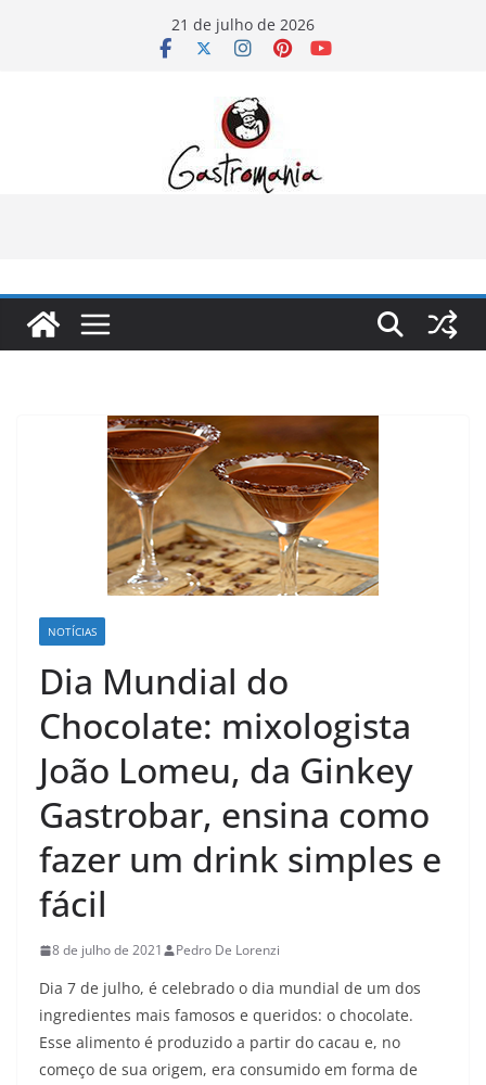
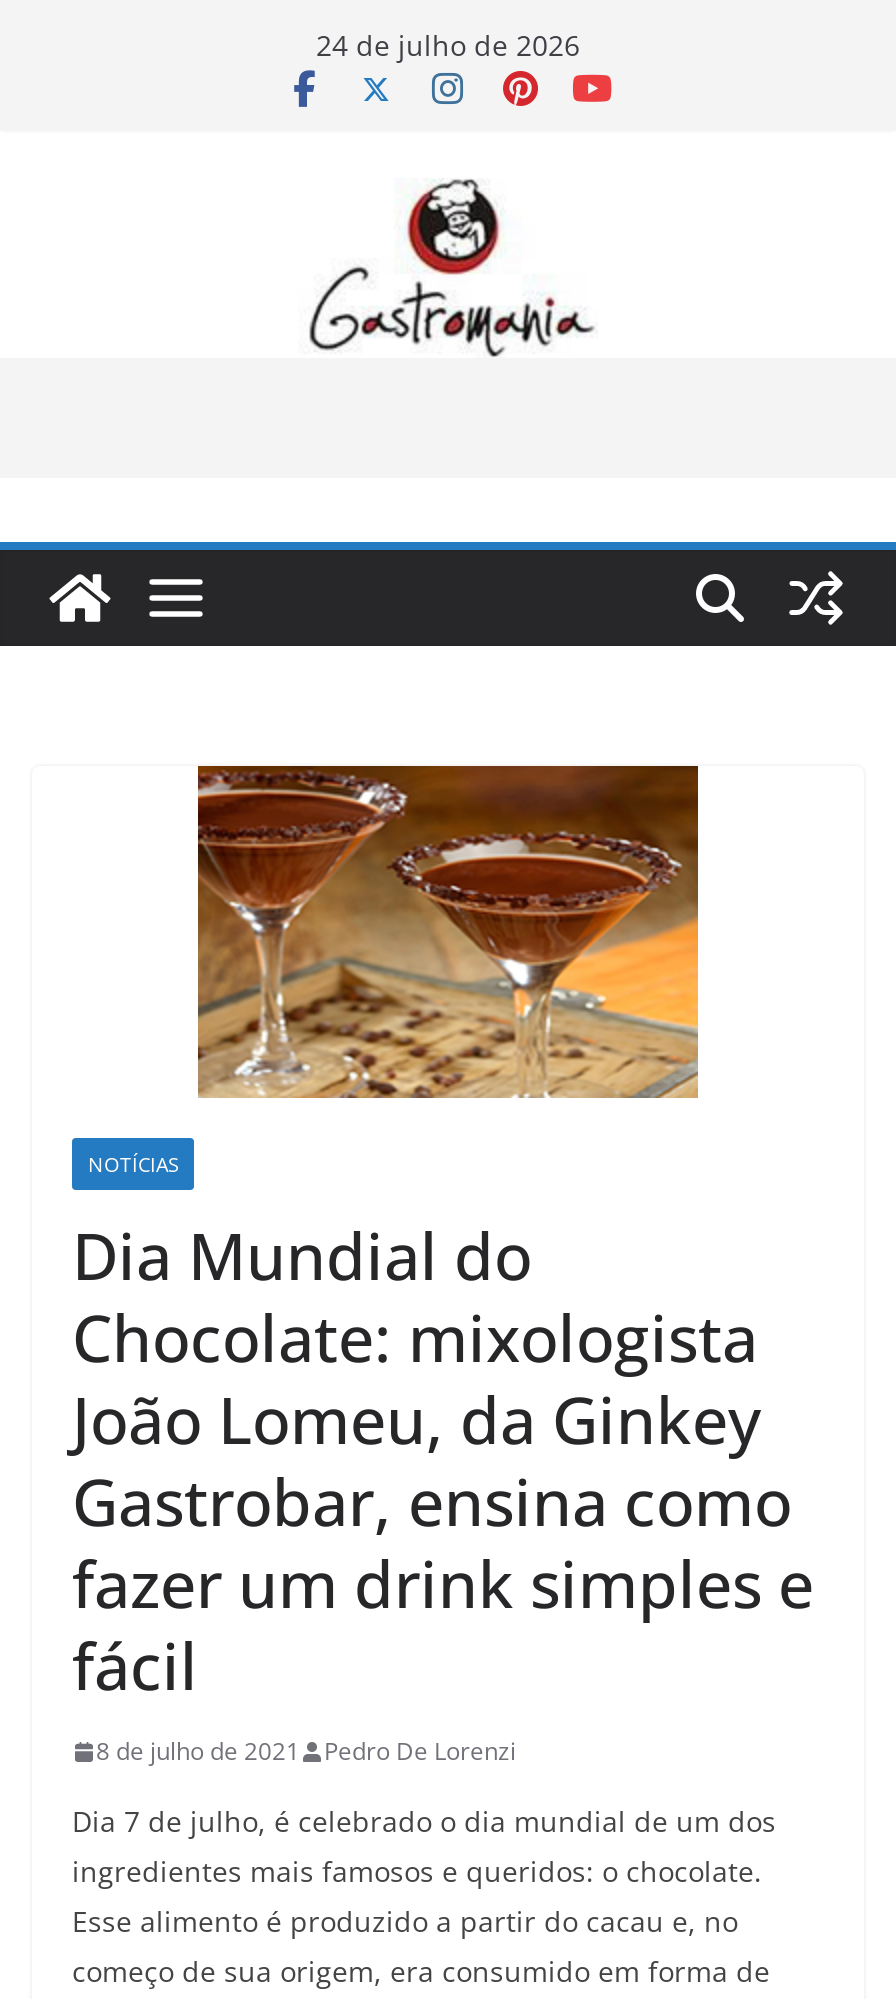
- 21 de julho de 2026
+ 24 de julho de 2026
